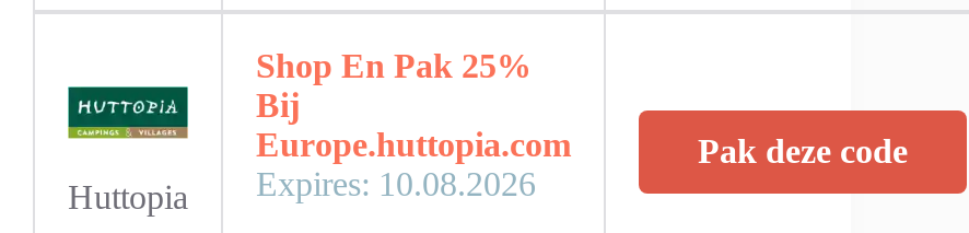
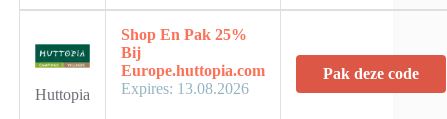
- Huttopia Expires: 10.08.2026
+ Huttopia Expires: 13.08.2026
